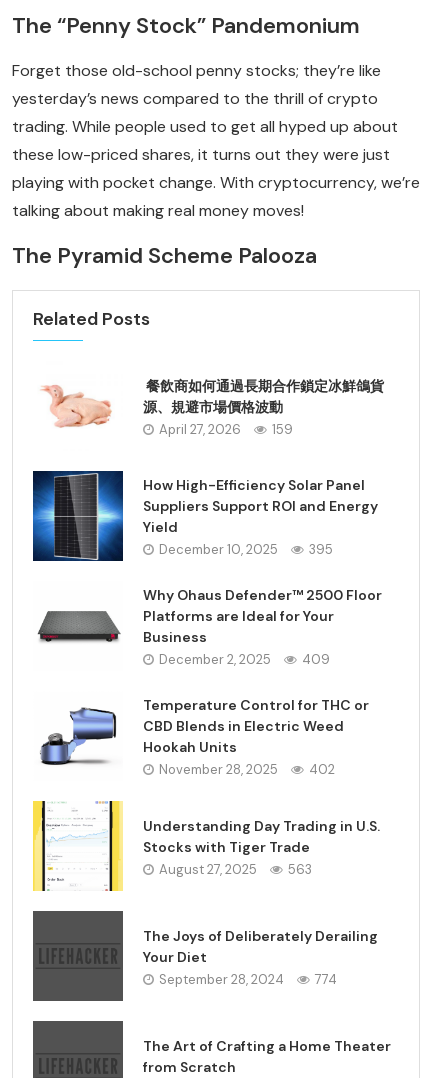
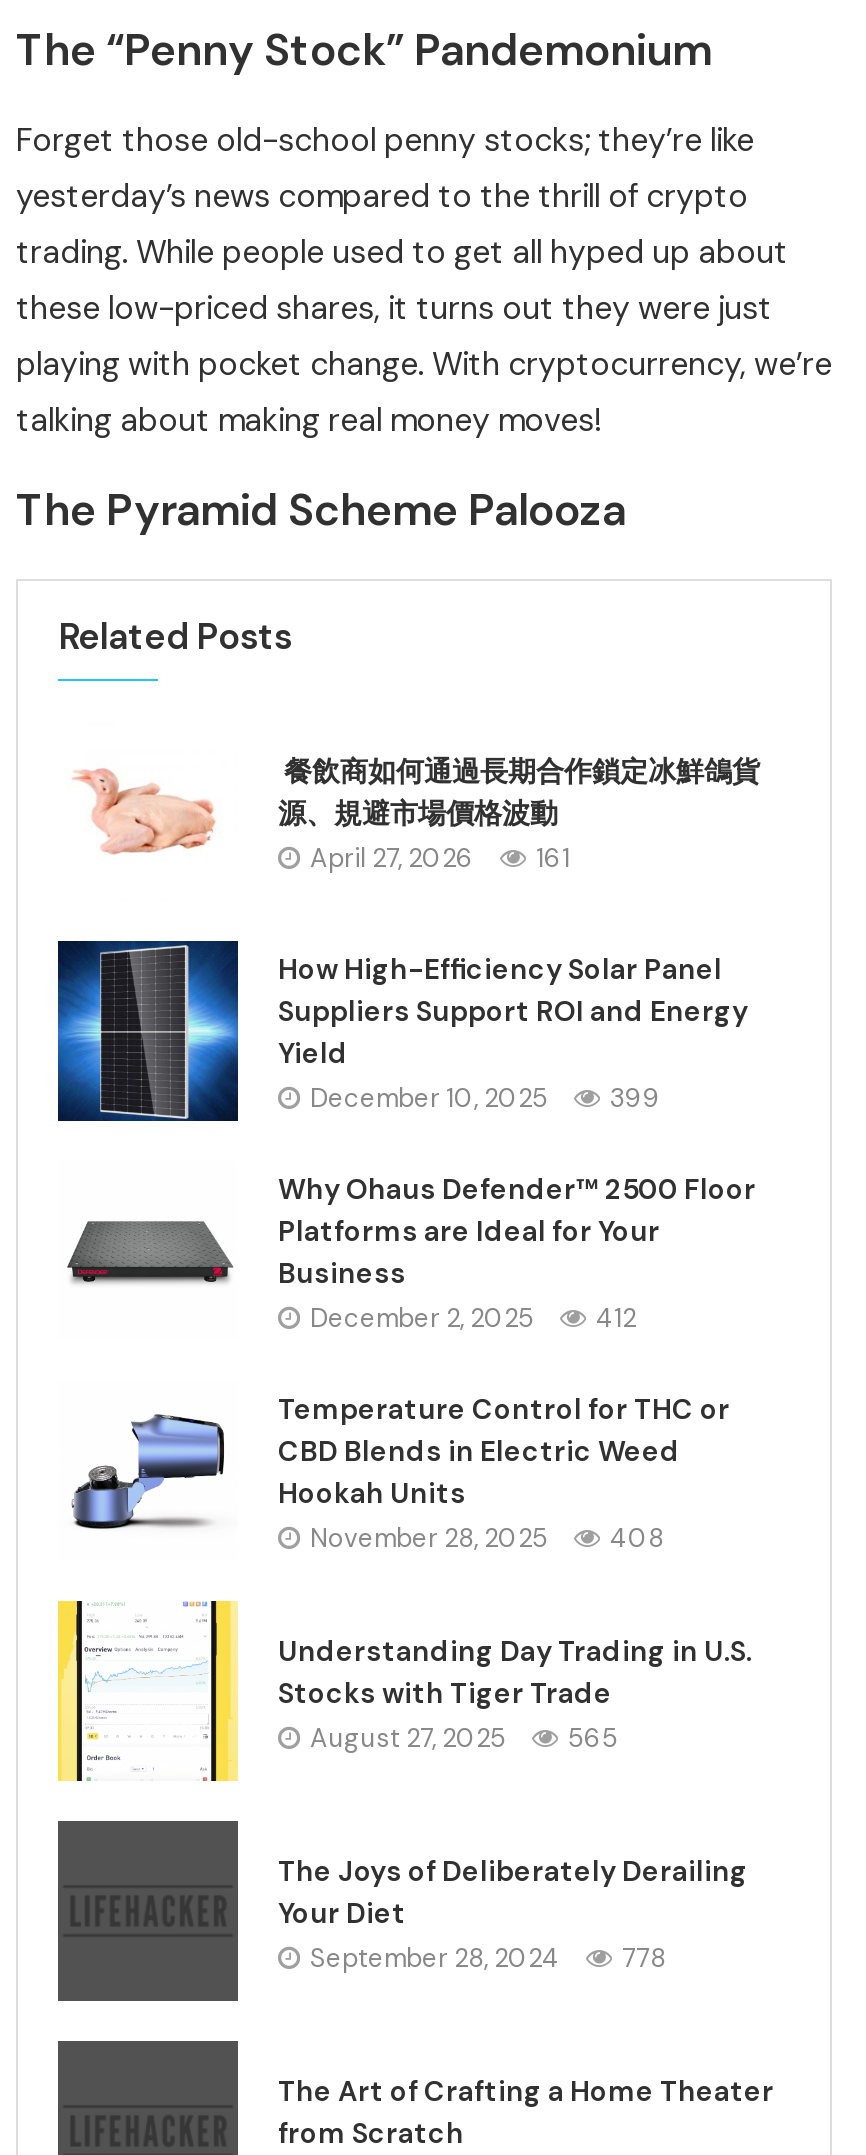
- April 27, 2026 159
+ April 27, 2026 161

- December 10, 2025 395
+ December 10, 2025 399

- December 2, 2025 409
+ December 2, 2025 412

- November 28, 2025 402
+ November 28, 2025 408

- August 27, 2025 563
+ August 27, 2025 565

- September 28, 2024 774
+ September 28, 2024 778
